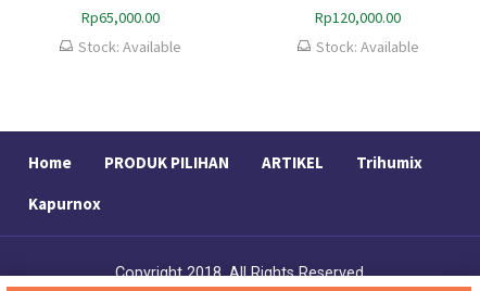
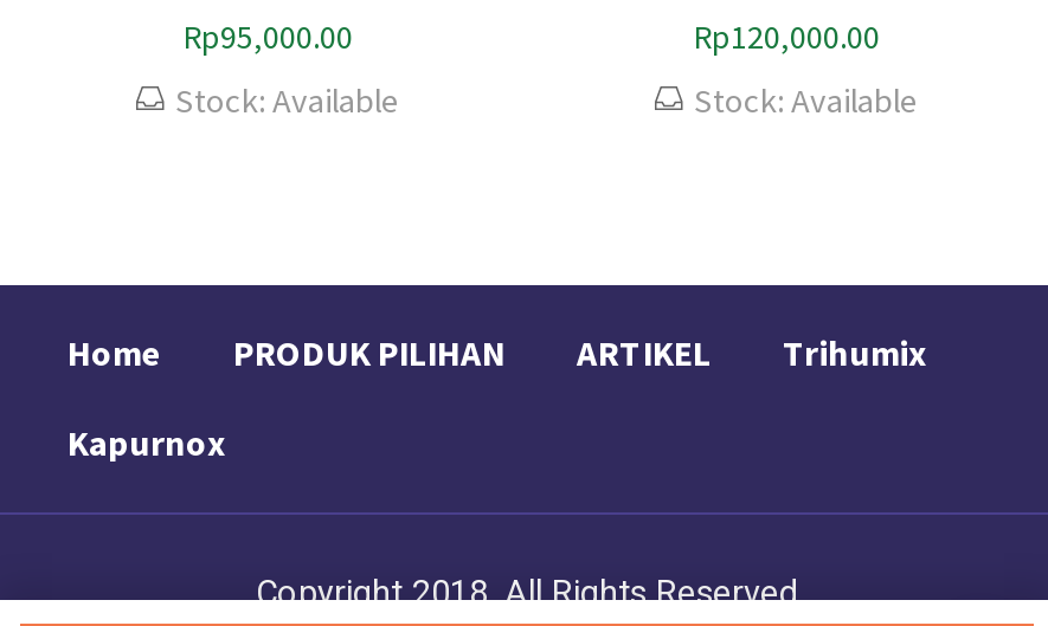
- Rp65,000.00
+ Rp95,000.00
